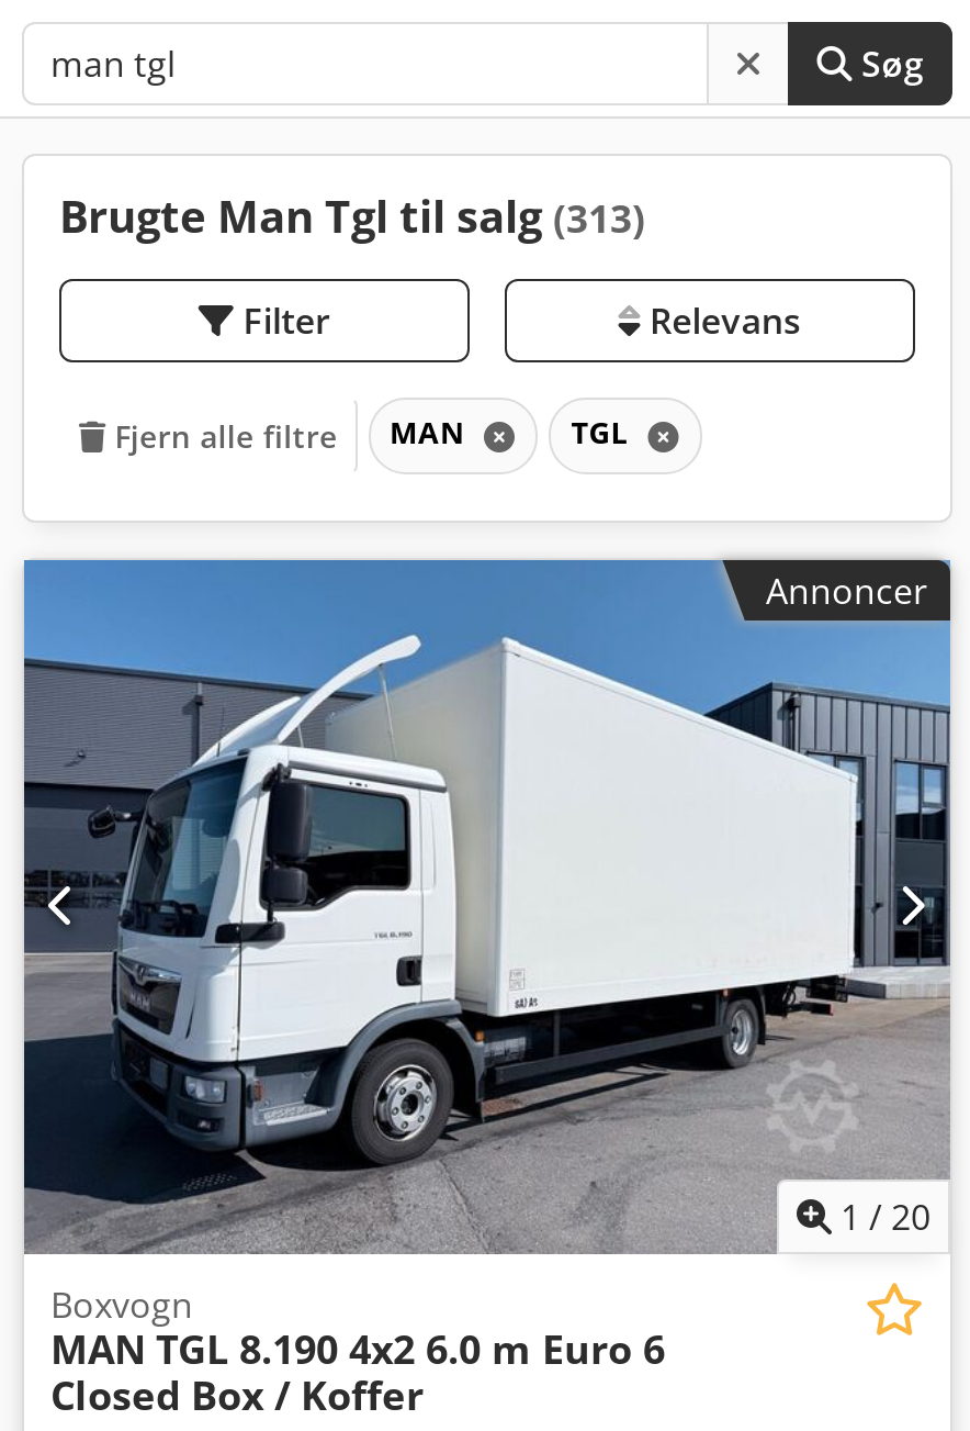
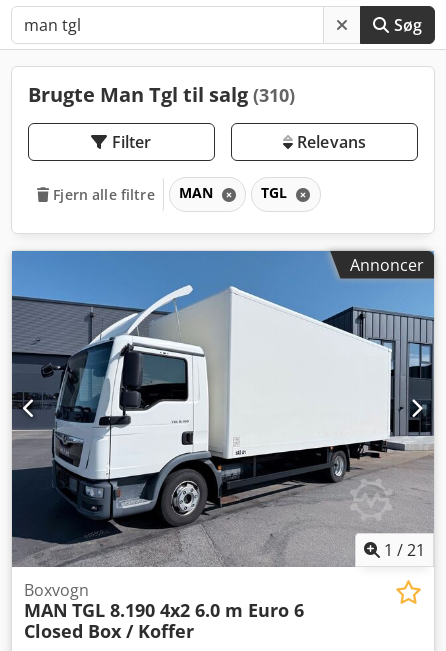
- Brugte Man Tgl til salg (313)
+ Brugte Man Tgl til salg (310)

- 1 / 20
+ 1 / 21
